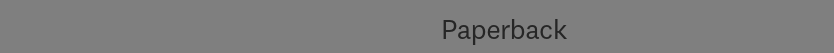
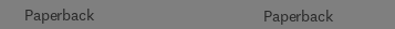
+ Paperback
